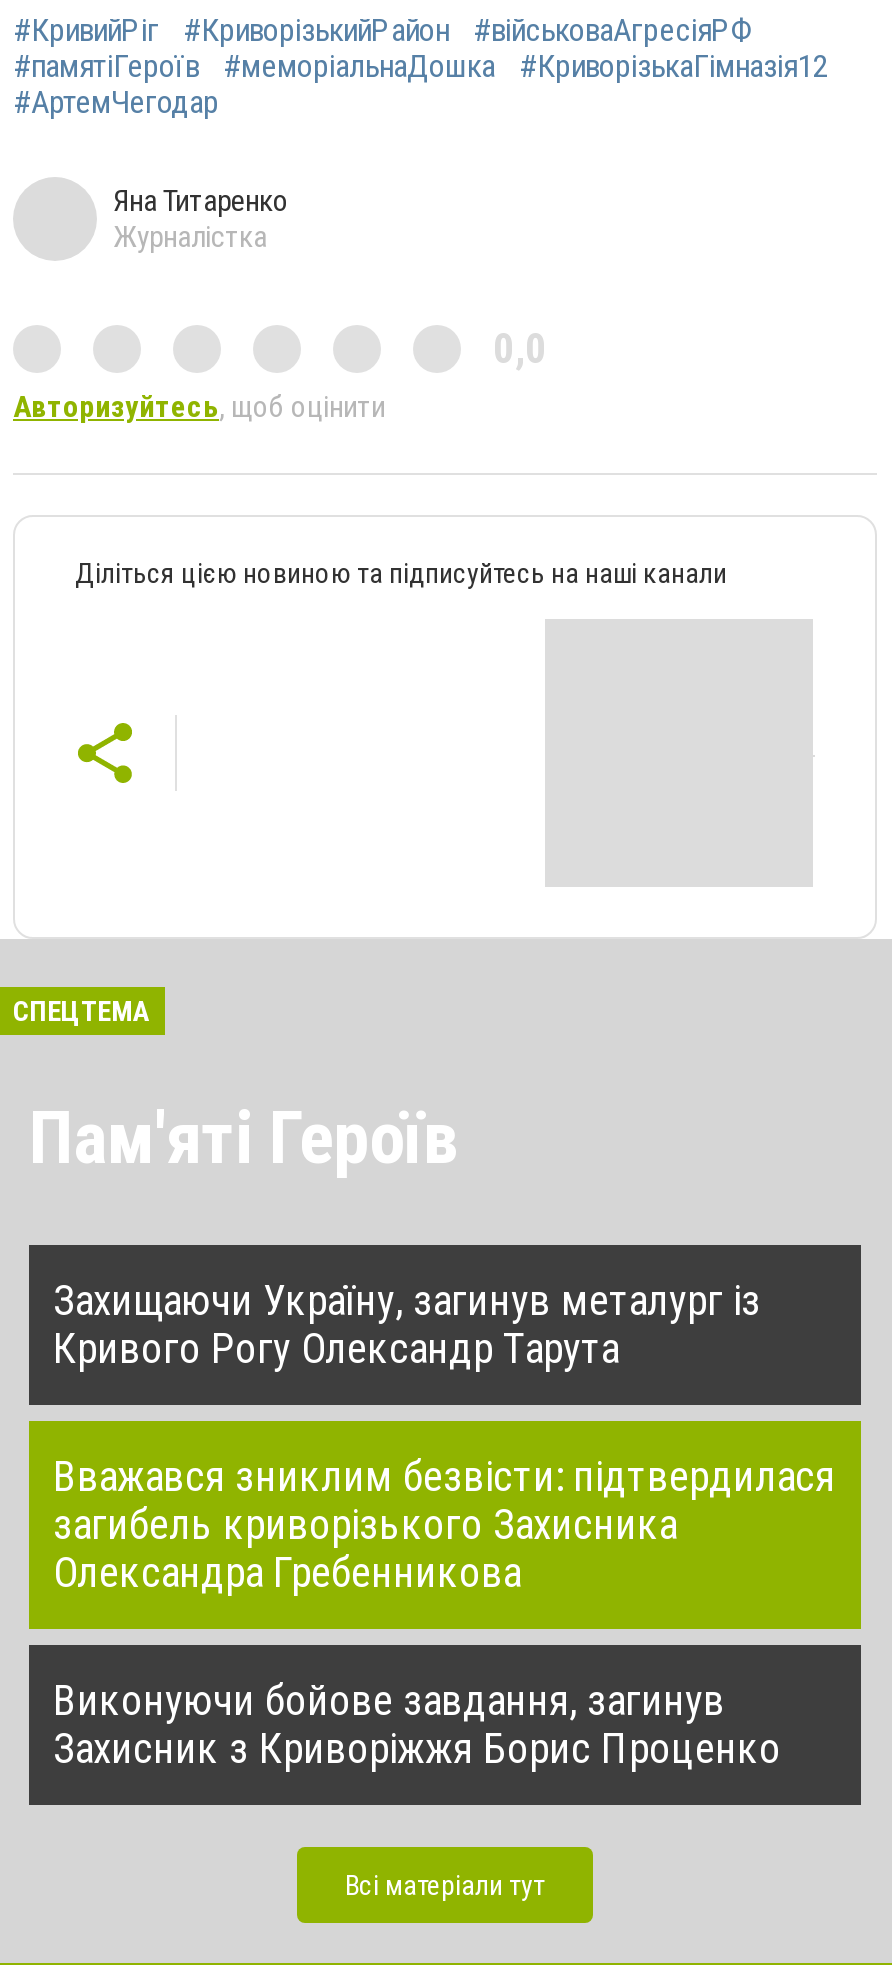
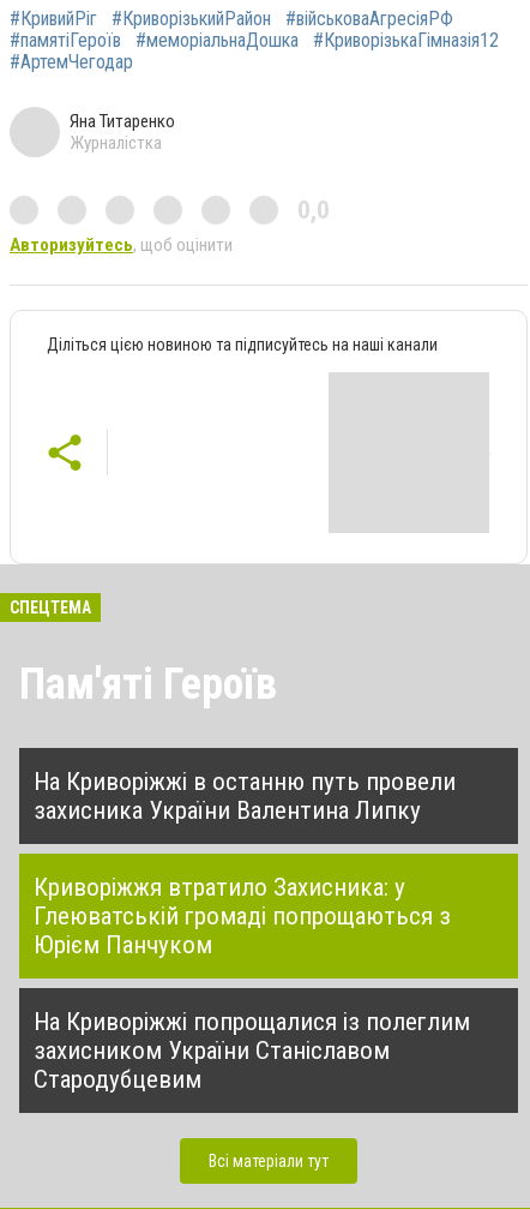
- Захищаючи Україну, загинув металург із
- Кривого Рогу Олександр Тарута
+ На Криворіжжі в останню путь провели
+ захисника України Валентина Липку

- Вважався зниклим безвісти: підтвердилася
- загибель криворізького Захисника
- Олександра Гребенникова
+ Криворіжжя втратило Захисника: у
+ Глеюватській громаді попрощаються з
+ Юрієм Панчуком

- Виконуючи бойове завдання, загинув
- Захисник з Криворіжжя Борис Проценко
+ На Криворіжжі попрощалися із полеглим
+ захисником України Станіславом
+ Стародубцевим
